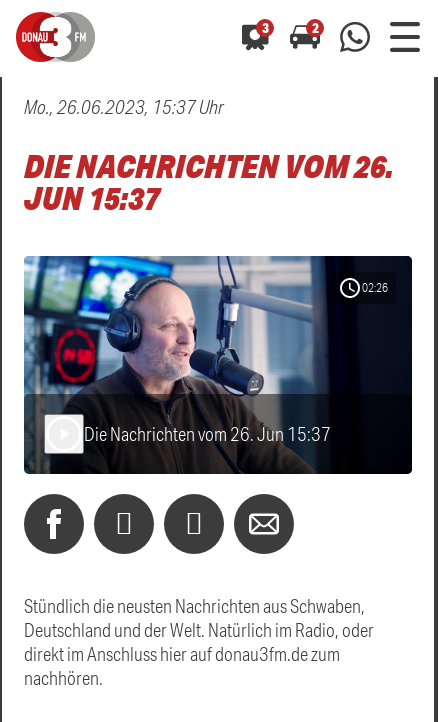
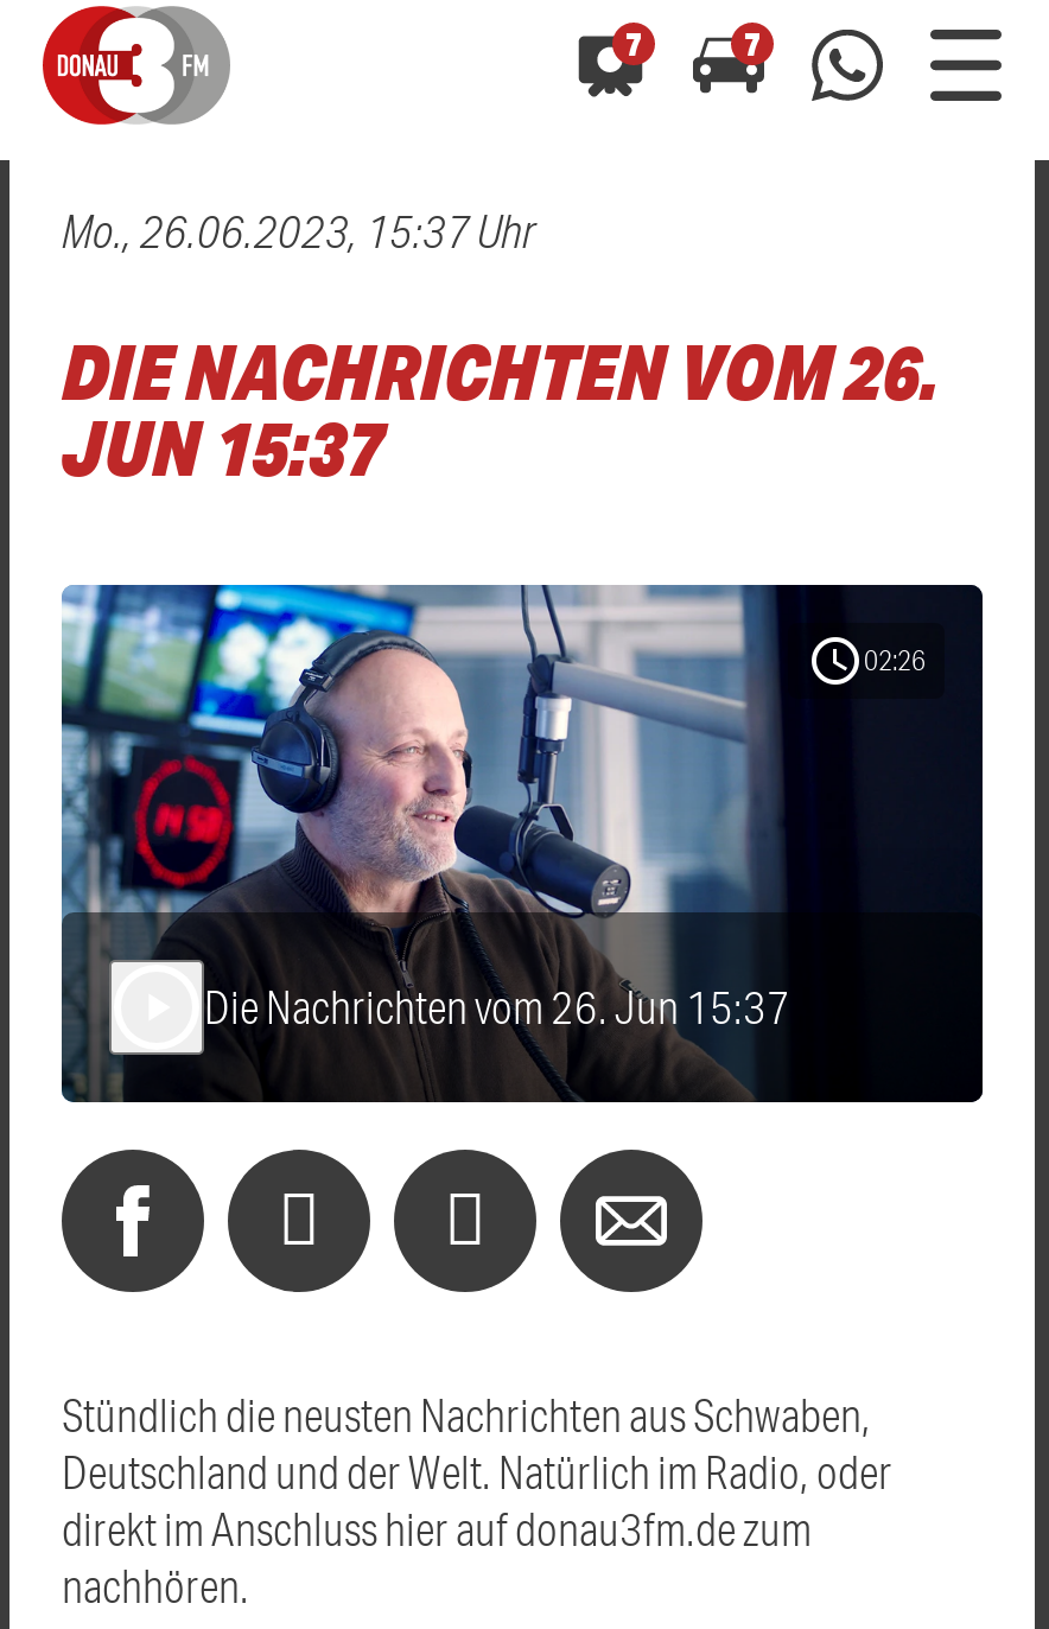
- 3
+ 7

- 2
+ 7
